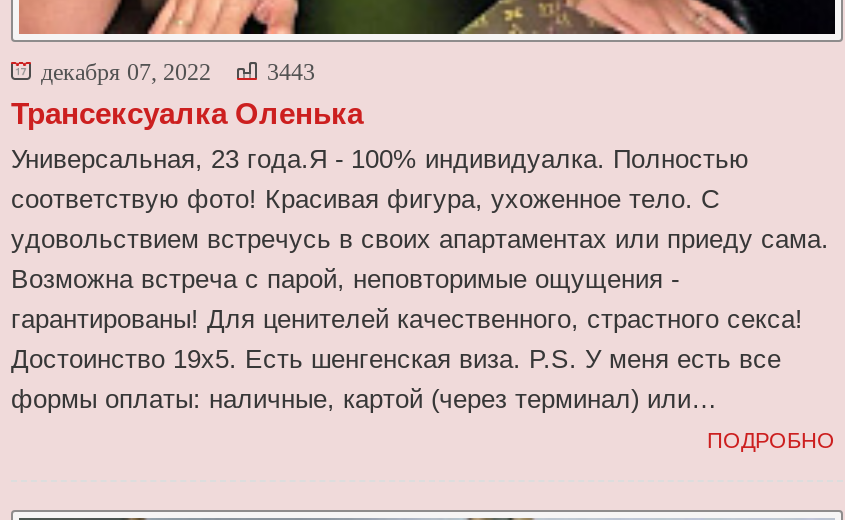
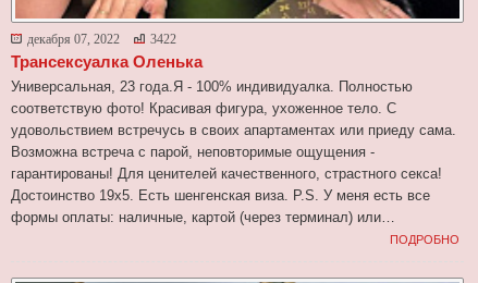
- декабря 07, 2022 3443
+ декабря 07, 2022 3422
